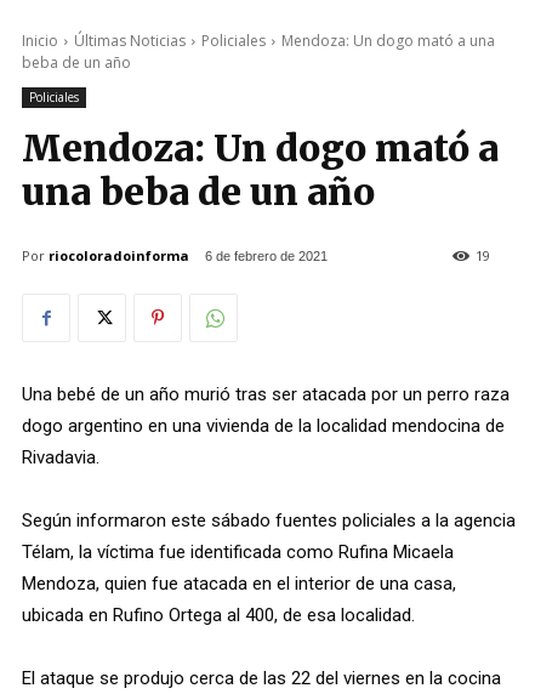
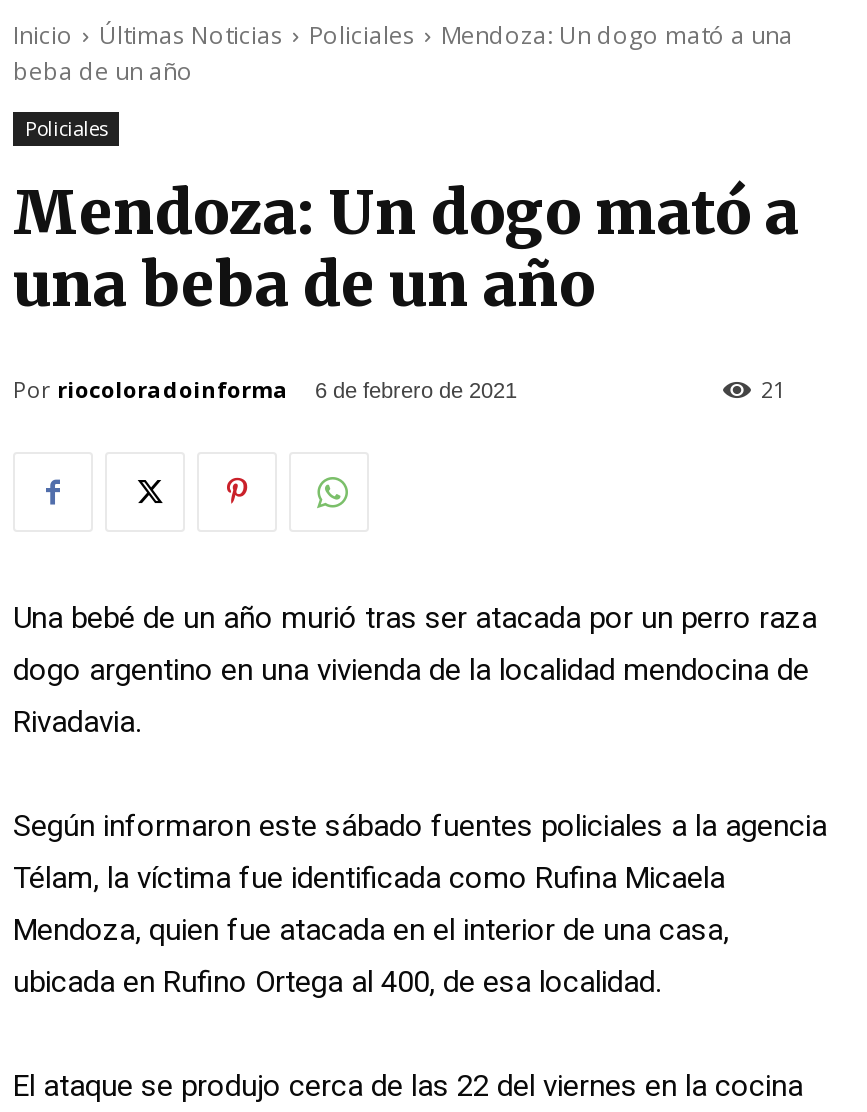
- 19
+ 21
